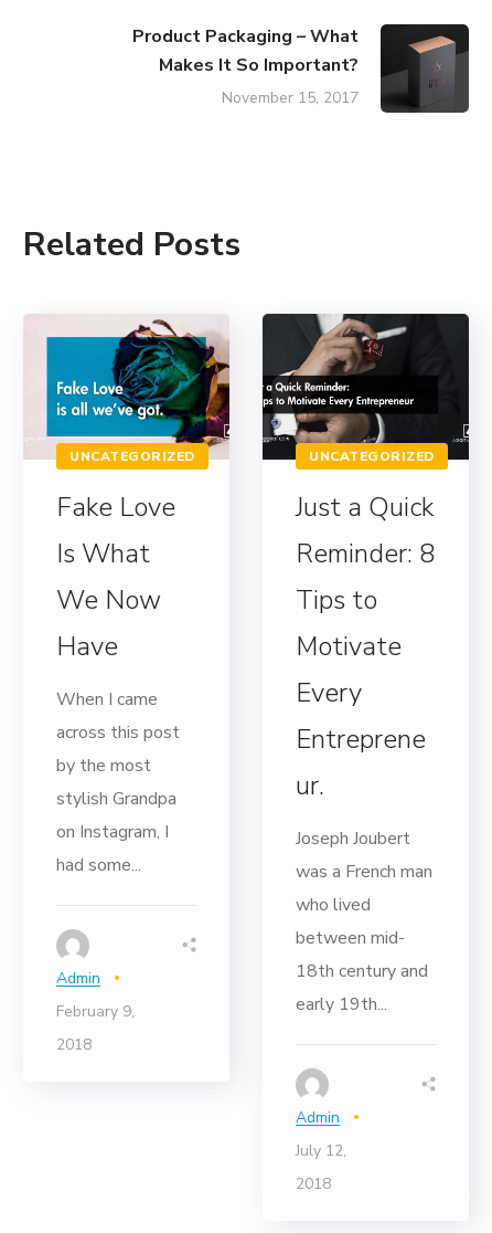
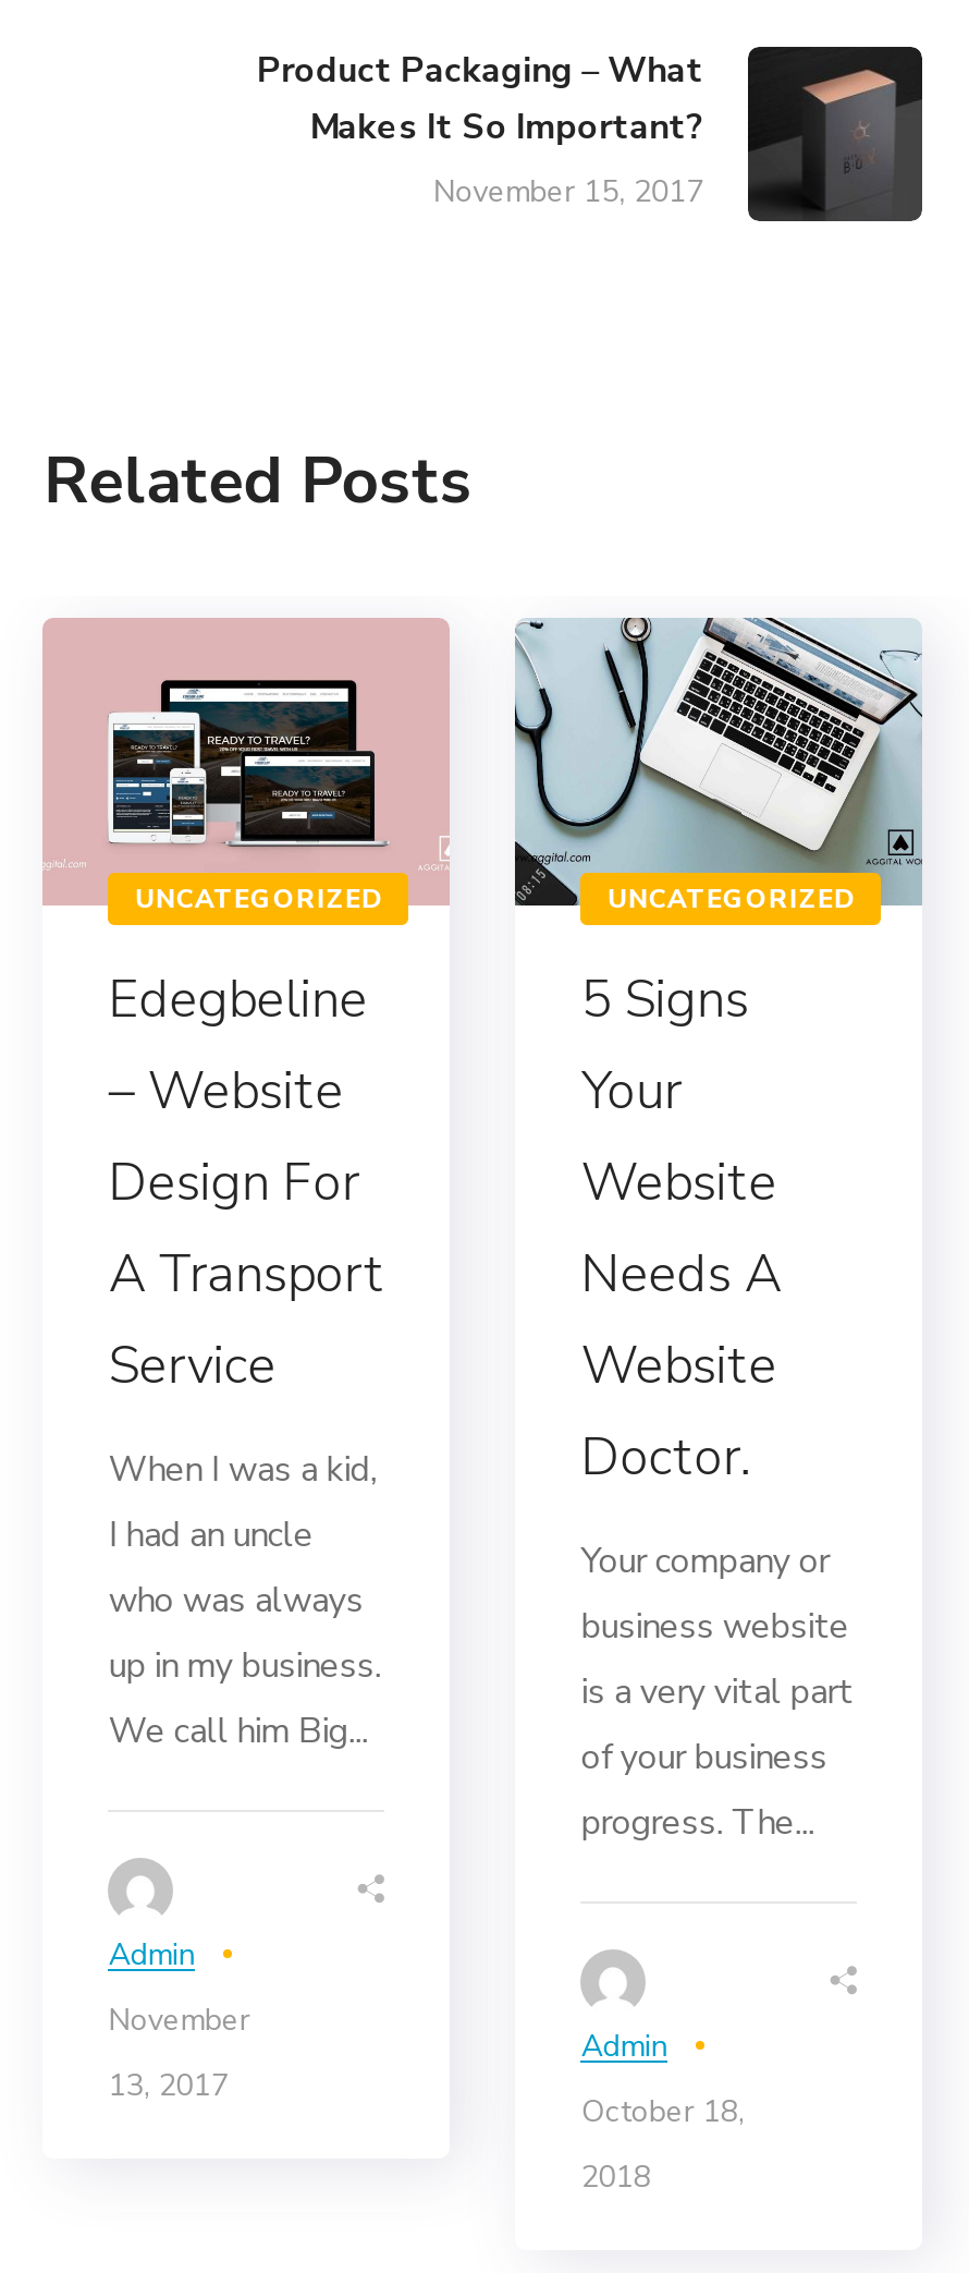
- [image]
- Fake Love
- Is What
- We Now
- Have
+ [image]
+ Edegbeline
+ – Website
+ Design For
+ A Transport
+ Service

- [image]
- Just a Quick
- Reminder: 8
- Tips to
- Motivate
- Every
- Entreprene
- ur.
+ [image]
+ 5 Signs
+ Your
+ Website
+ Needs A
+ Website
+ Doctor.

- When I came
- across this post
- by the most
- stylish Grandpa
- on Instagram, I
- had some...
+ When I was a kid,
+ I had an uncle
+ who was always
+ up in my business.
+ We call him Big...

- Joseph Joubert
- was a French man
- who lived
- between mid-
- 18th century and
- early 19th...
+ Your company or
+ business website
+ is a very vital part
+ of your business
+ progress. The...

- February 9,
+ November

- 2018
+ 13, 2017

- July 12,
+ October 18,
